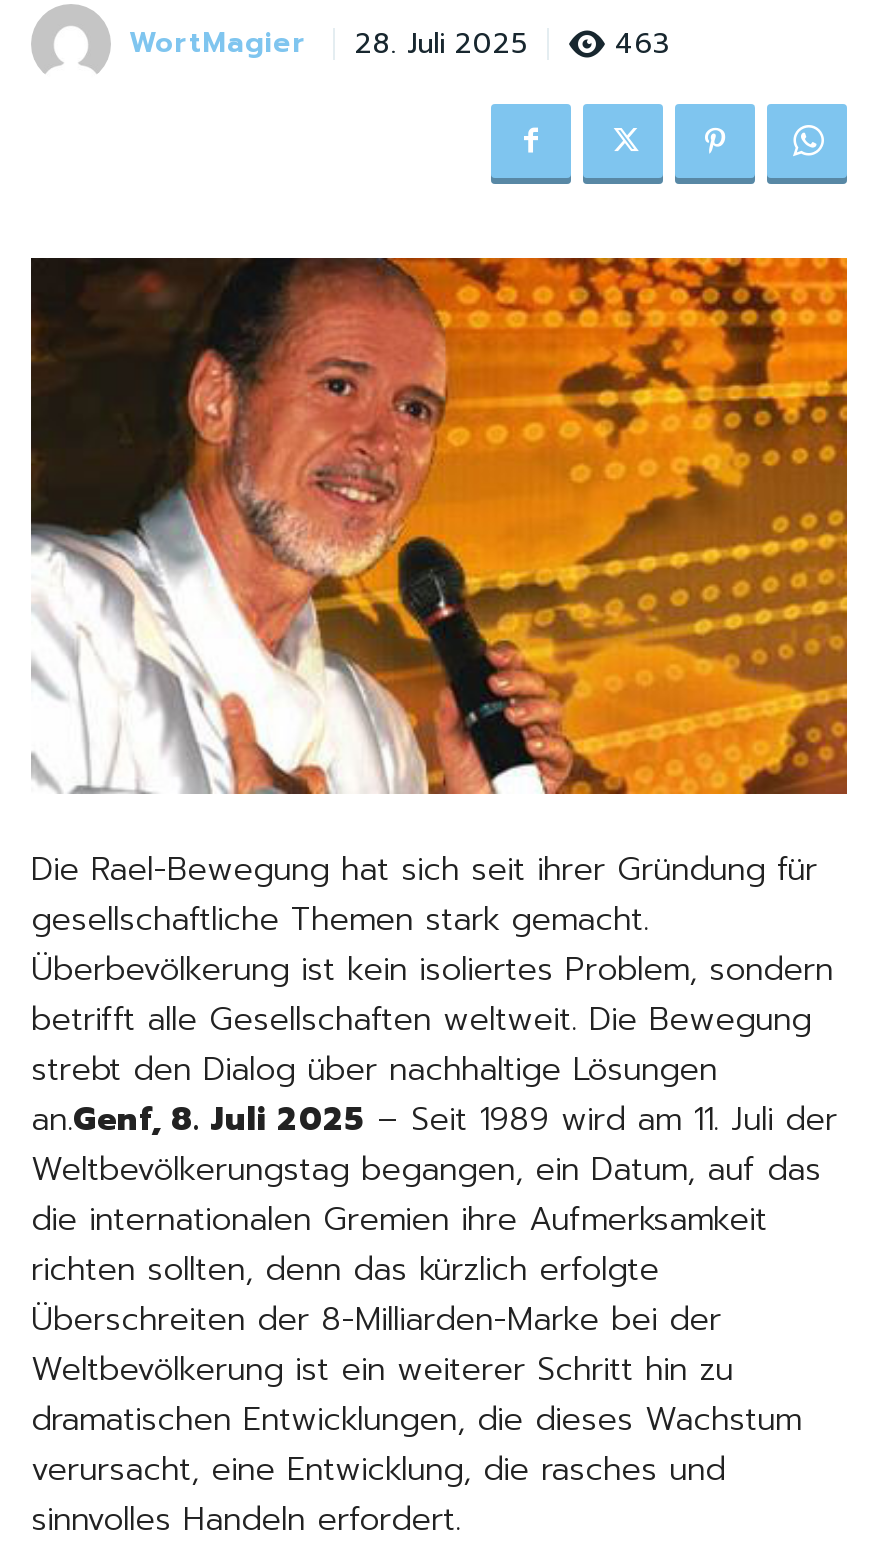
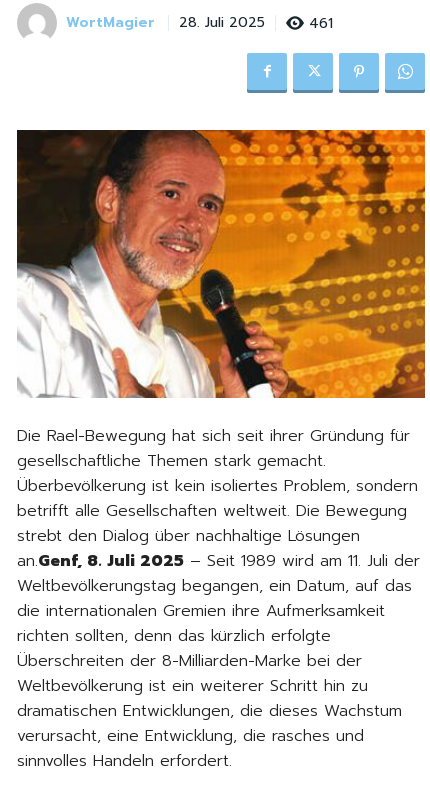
- 463
+ 461
